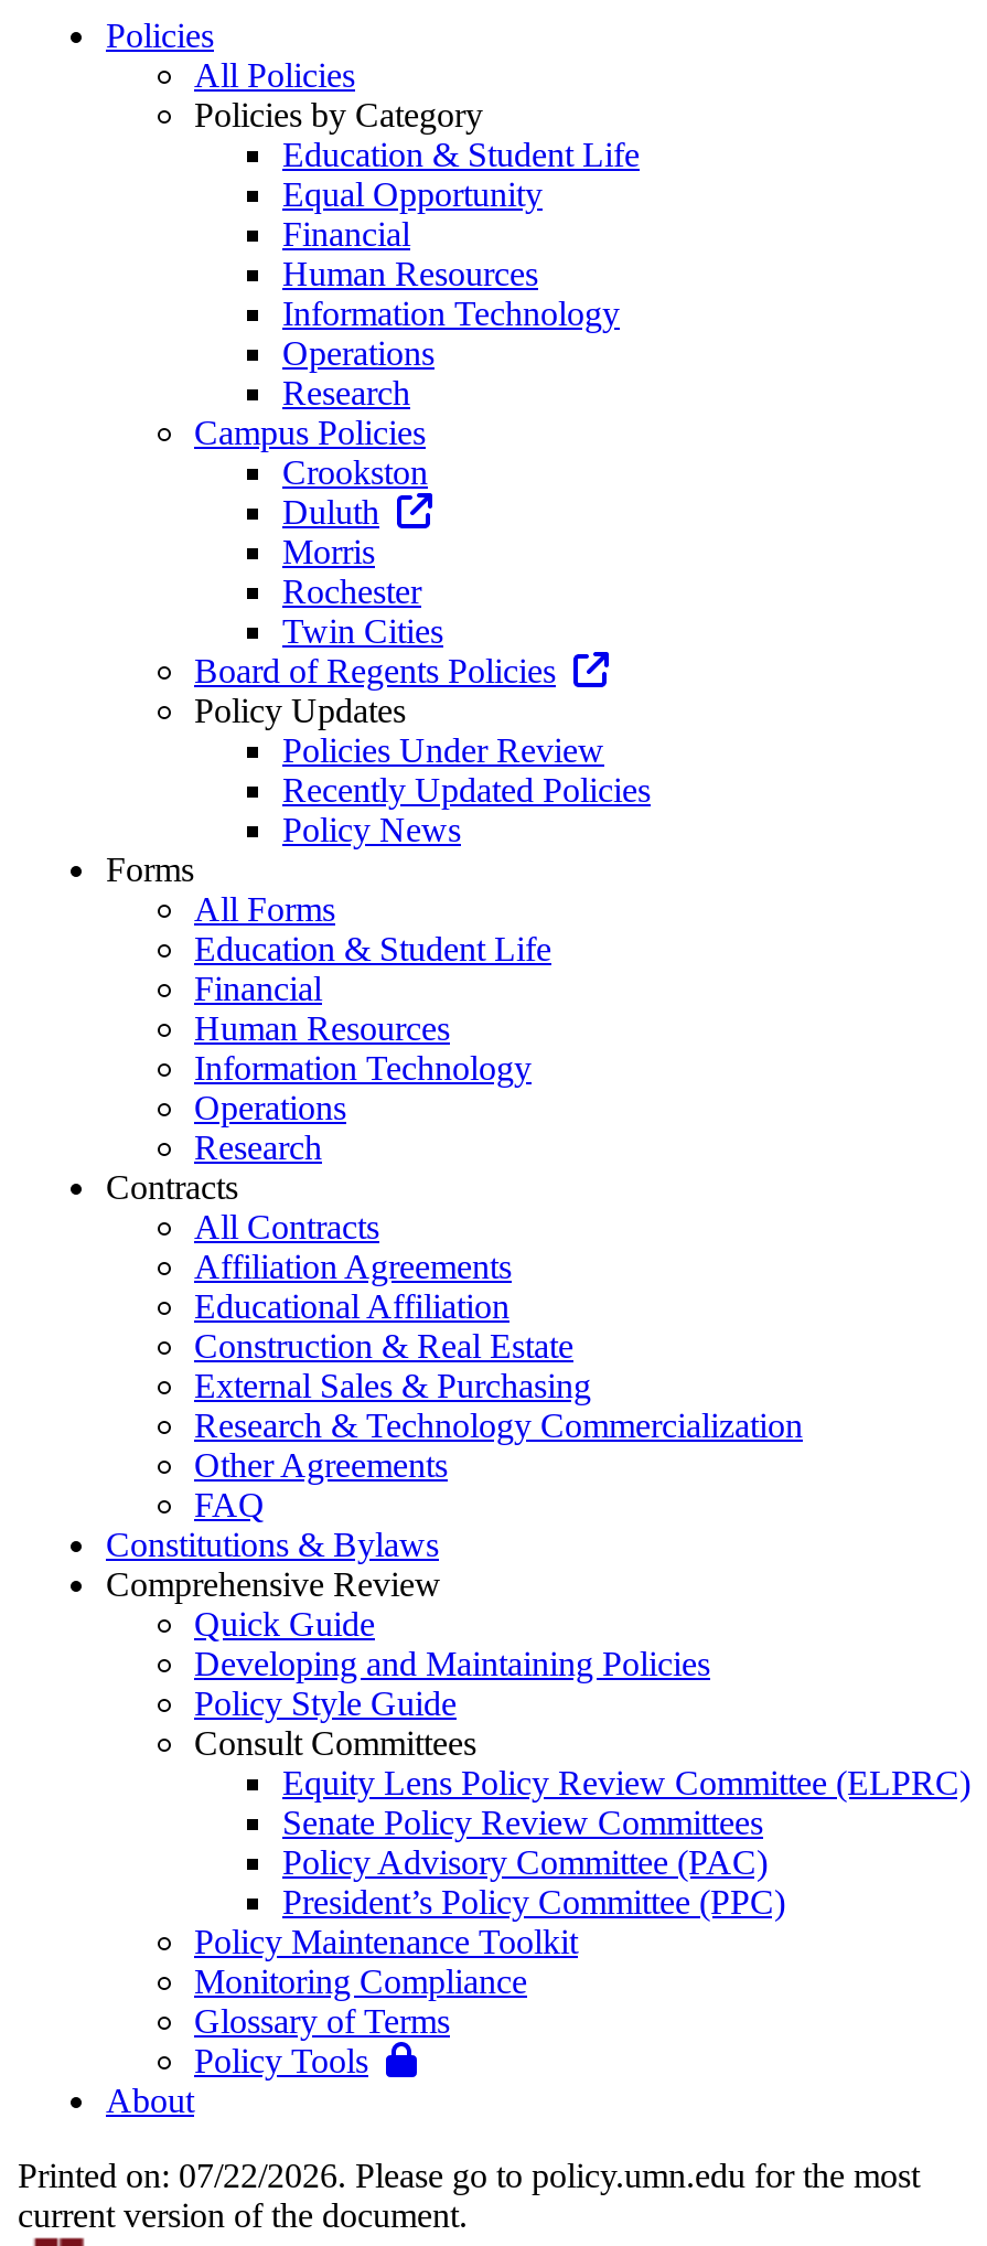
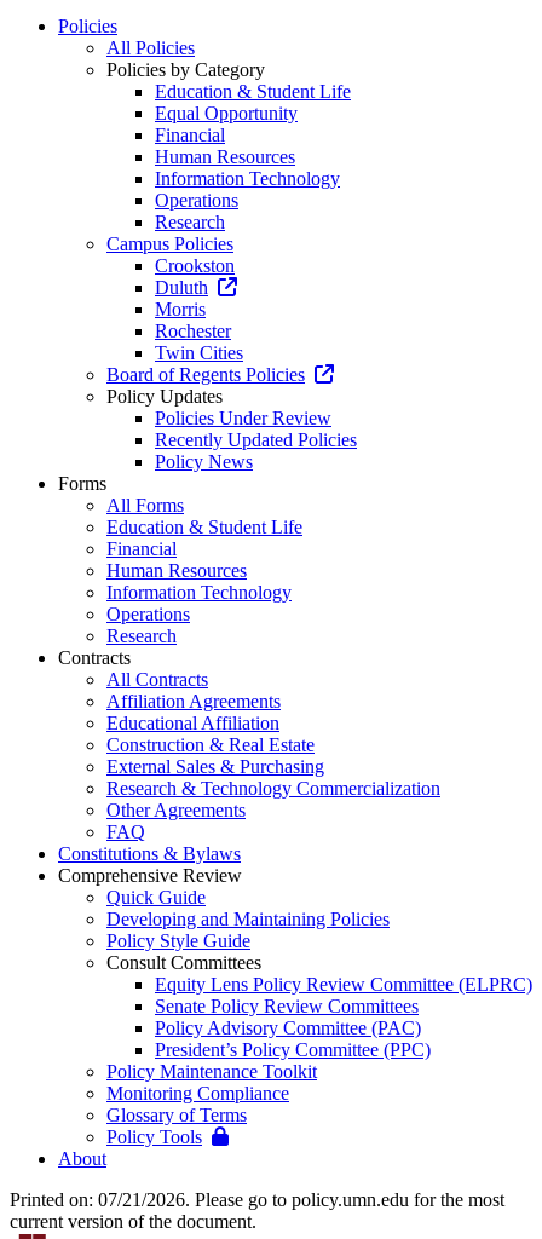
- Printed on: 07/22/2026. Please go to policy.umn.edu for the most
+ Printed on: 07/21/2026. Please go to policy.umn.edu for the most
